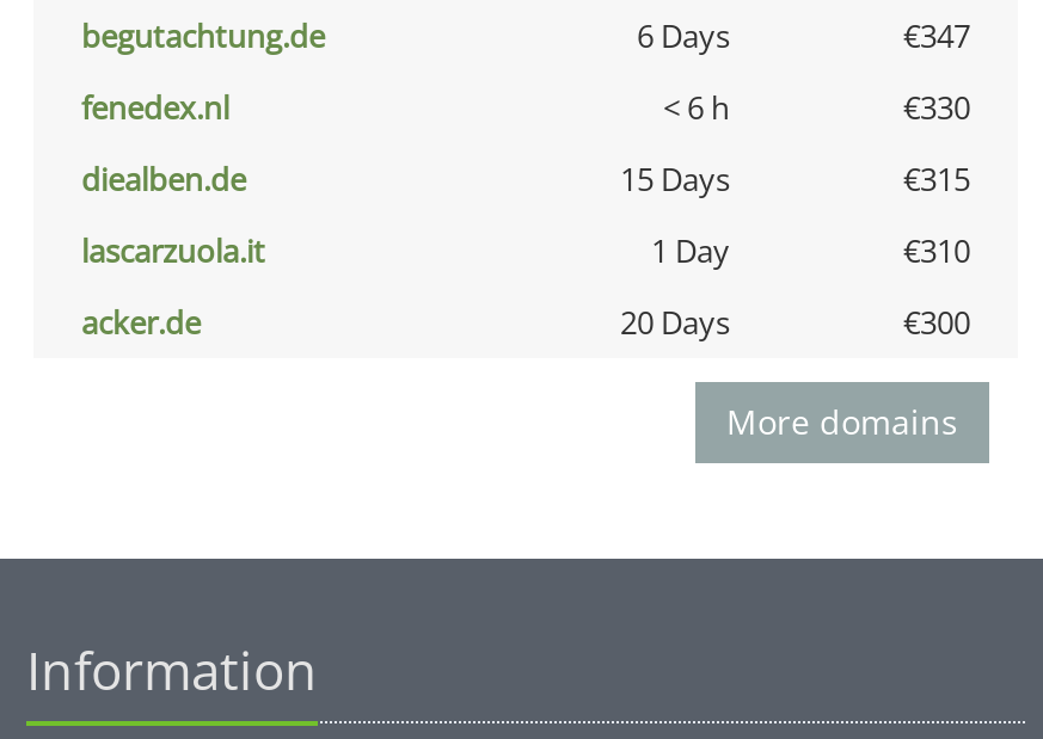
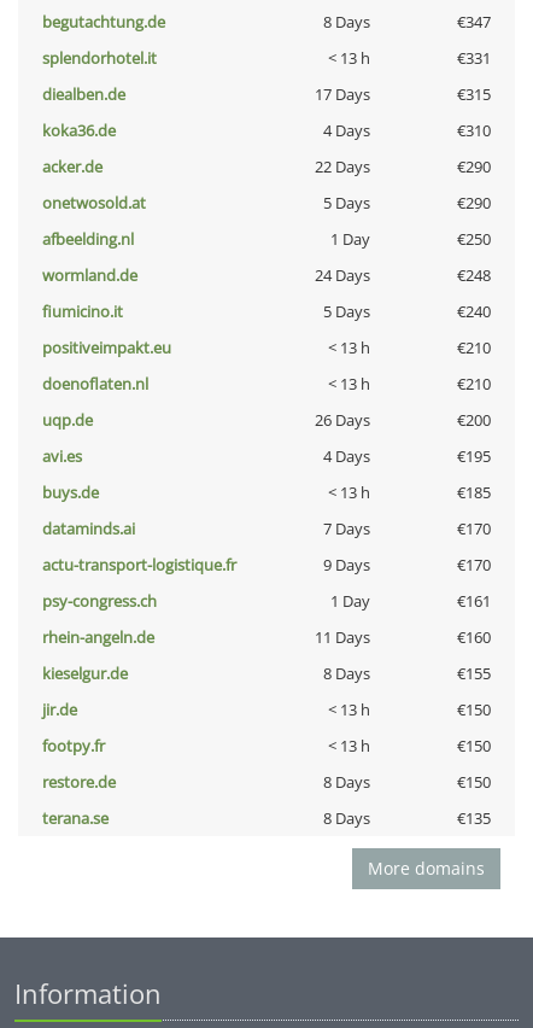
- 6 Days
+ 8 Days

- fenedex.nl
- < 6 h
- €330
+ splendorhotel.it
+ < 13 h
+ €331

- 15 Days
+ 17 Days

- lascarzuola.it
- 1 Day
+ koka36.de
+ 4 Days

- 20 Days
- €300
+ 22 Days
+ €290
+ onetwosold.at
+ 5 Days
+ €290
+ afbeelding.nl
+ 1 Day
+ €250
+ wormland.de
+ 24 Days
+ €248
+ fiumicino.it
+ 5 Days
+ €240
+ positiveimpakt.eu
+ < 13 h
+ €210
+ doenoflaten.nl
+ < 13 h
+ €210
+ uqp.de
+ 26 Days
+ €200
+ avi.es
+ 4 Days
+ €195
+ buys.de
+ < 13 h
+ €185
+ dataminds.ai
+ 7 Days
+ €170
+ actu-transport-logistique.fr
+ 9 Days
+ €170
+ psy-congress.ch
+ 1 Day
+ €161
+ rhein-angeln.de
+ 11 Days
+ €160
+ kieselgur.de
+ 8 Days
+ €155
+ jir.de
+ < 13 h
+ €150
+ footpy.fr
+ < 13 h
+ €150
+ restore.de
+ 8 Days
+ €150
+ terana.se
+ 8 Days
+ €135
